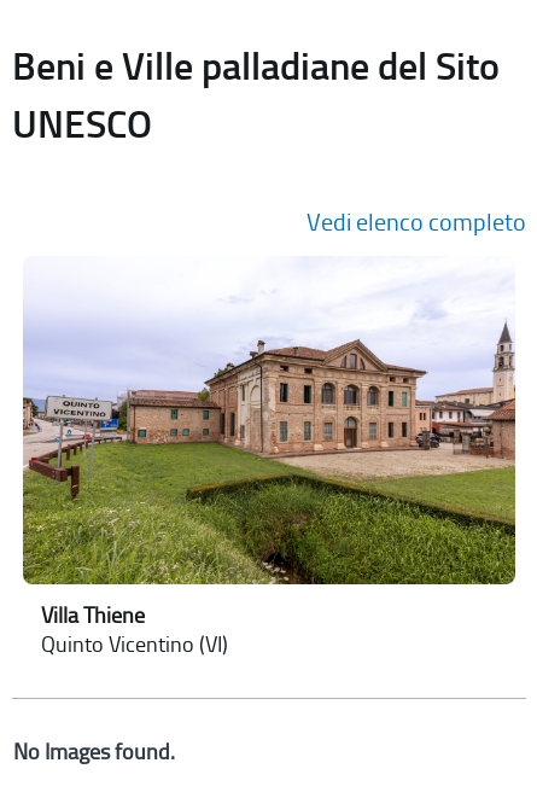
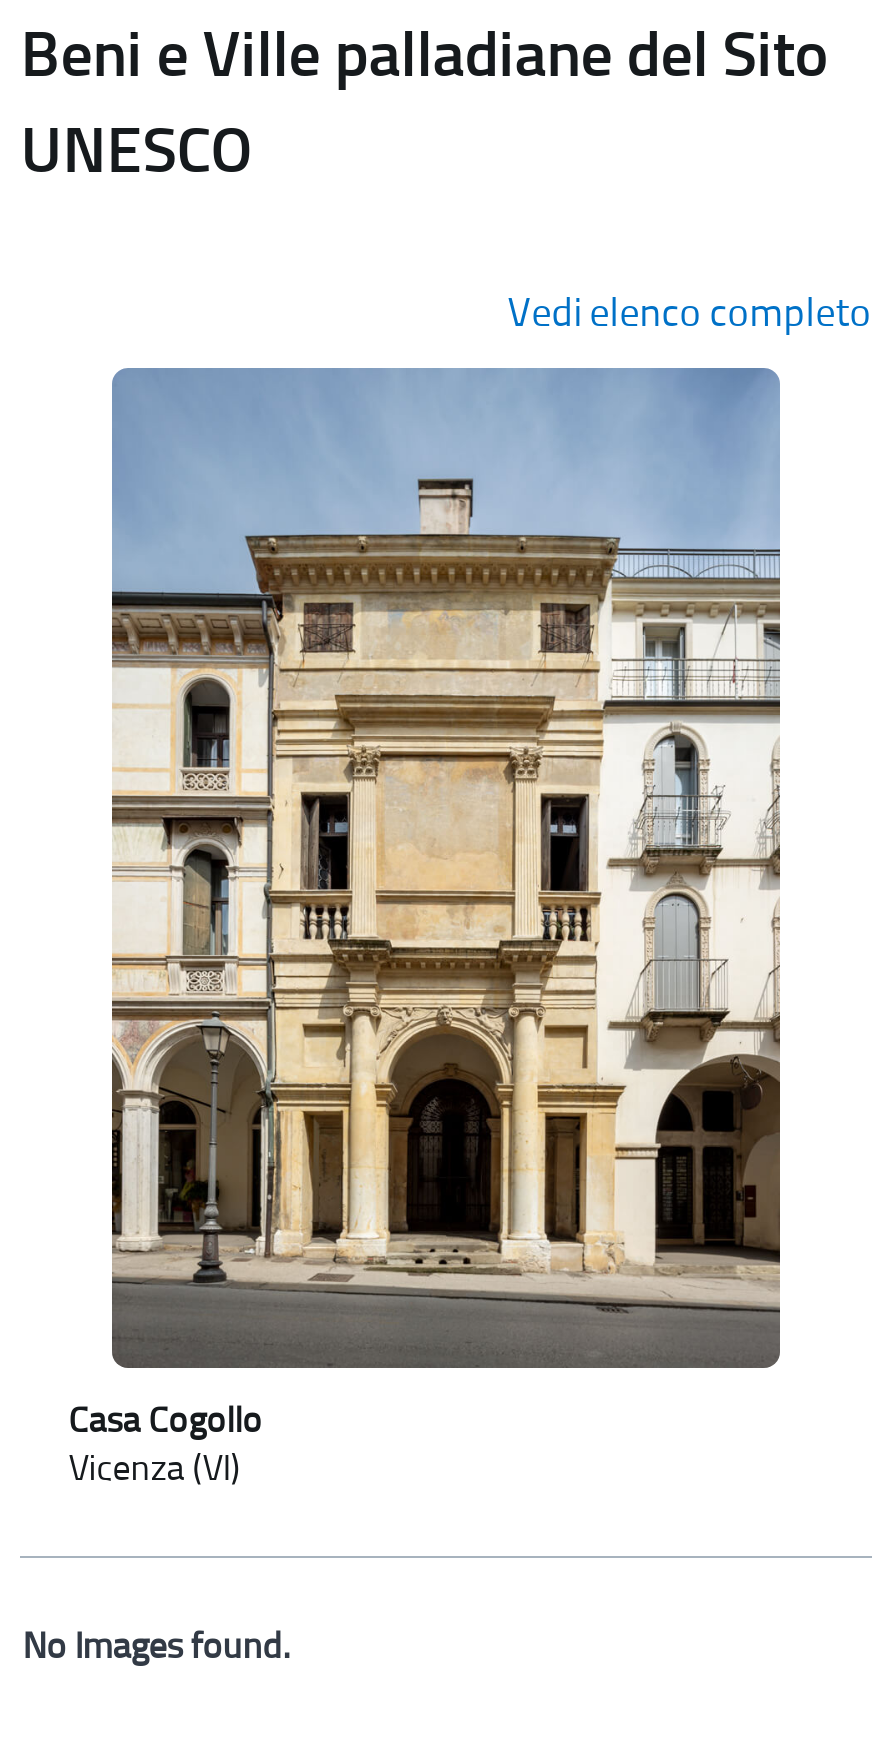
- [image]
- Villa Thiene
- Quinto Vicentino (VI)
+ [image]
+ Casa Cogollo
+ Vicenza (VI)
